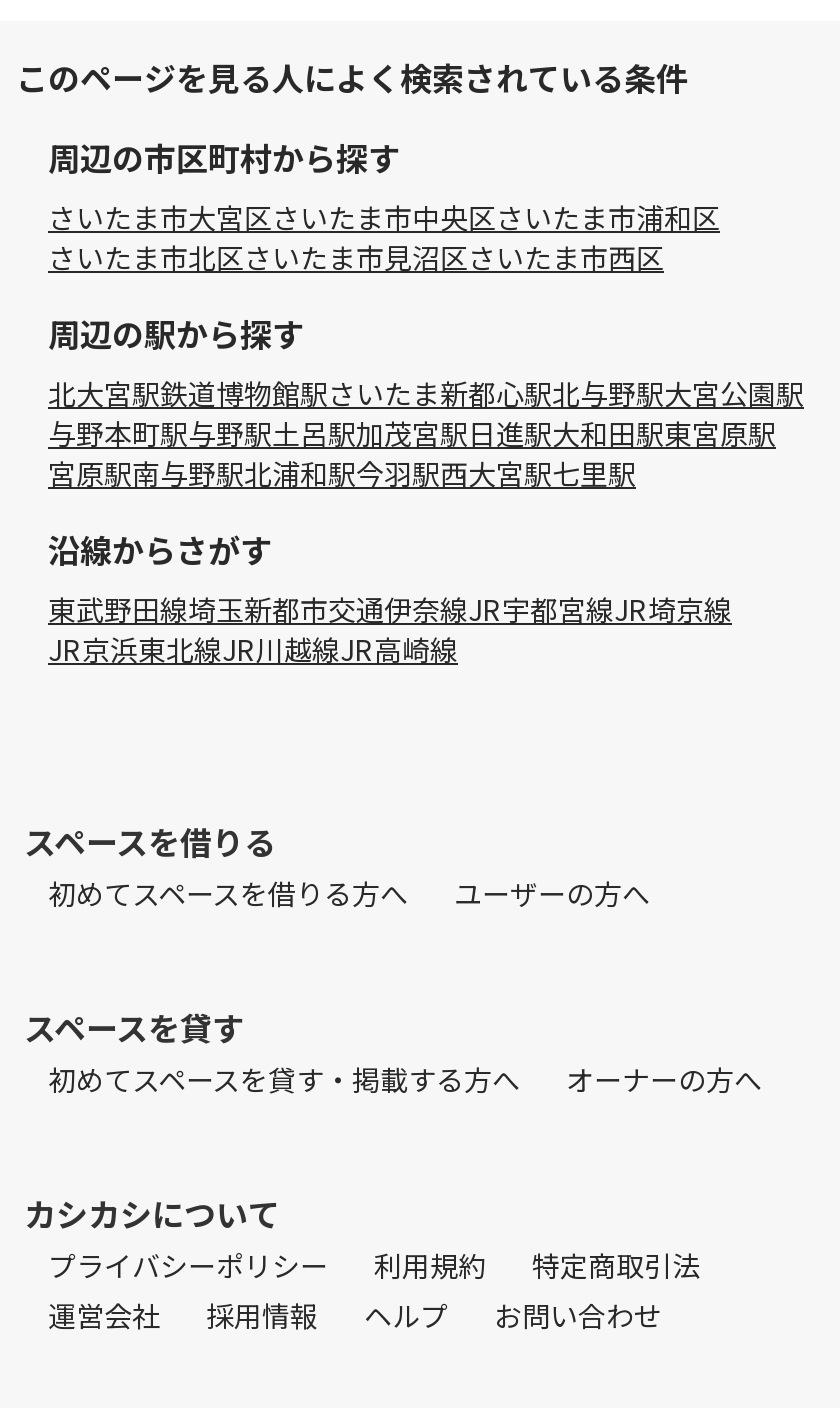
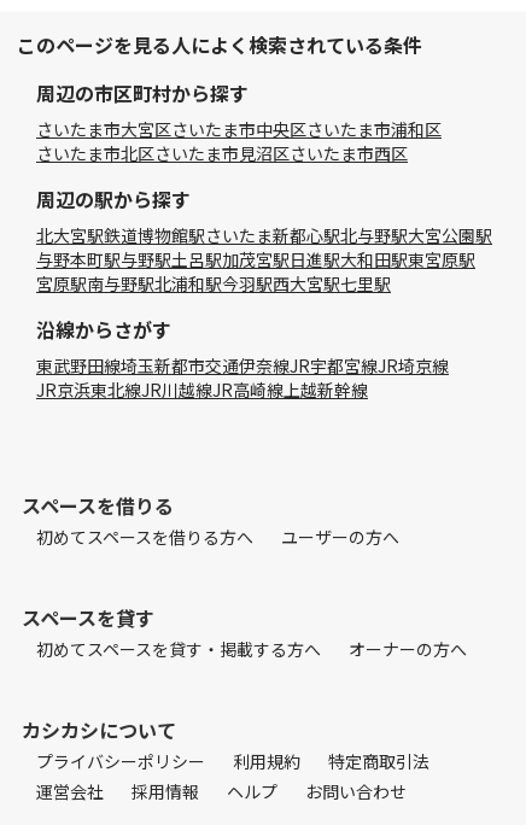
- JR京浜東北線JR川越線JR高崎線
+ JR京浜東北線JR川越線JR高崎線上越新幹線
